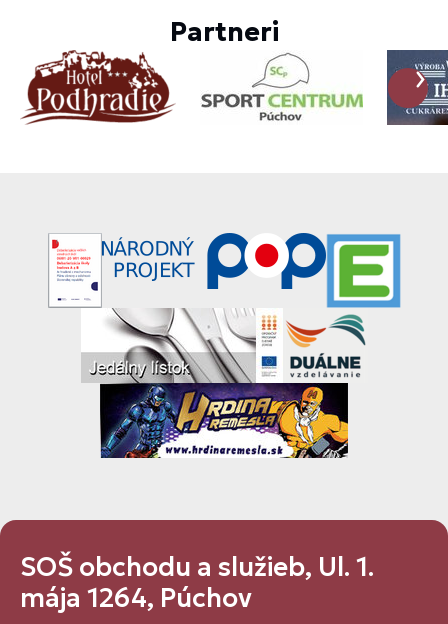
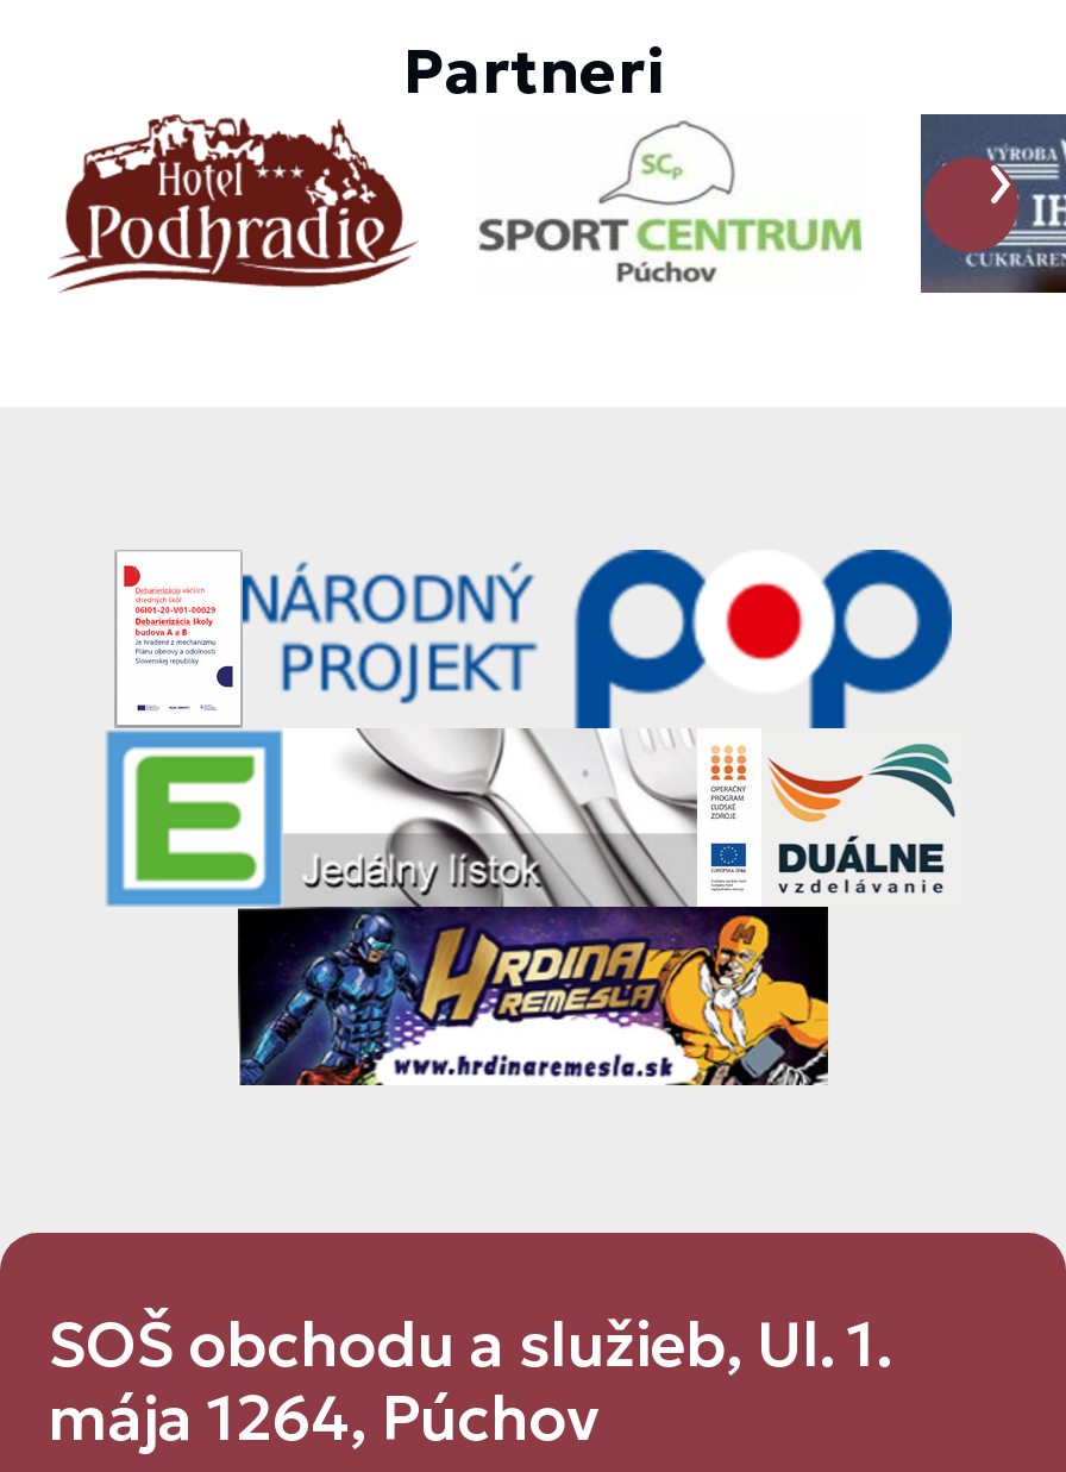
- [image]
+ [image]
